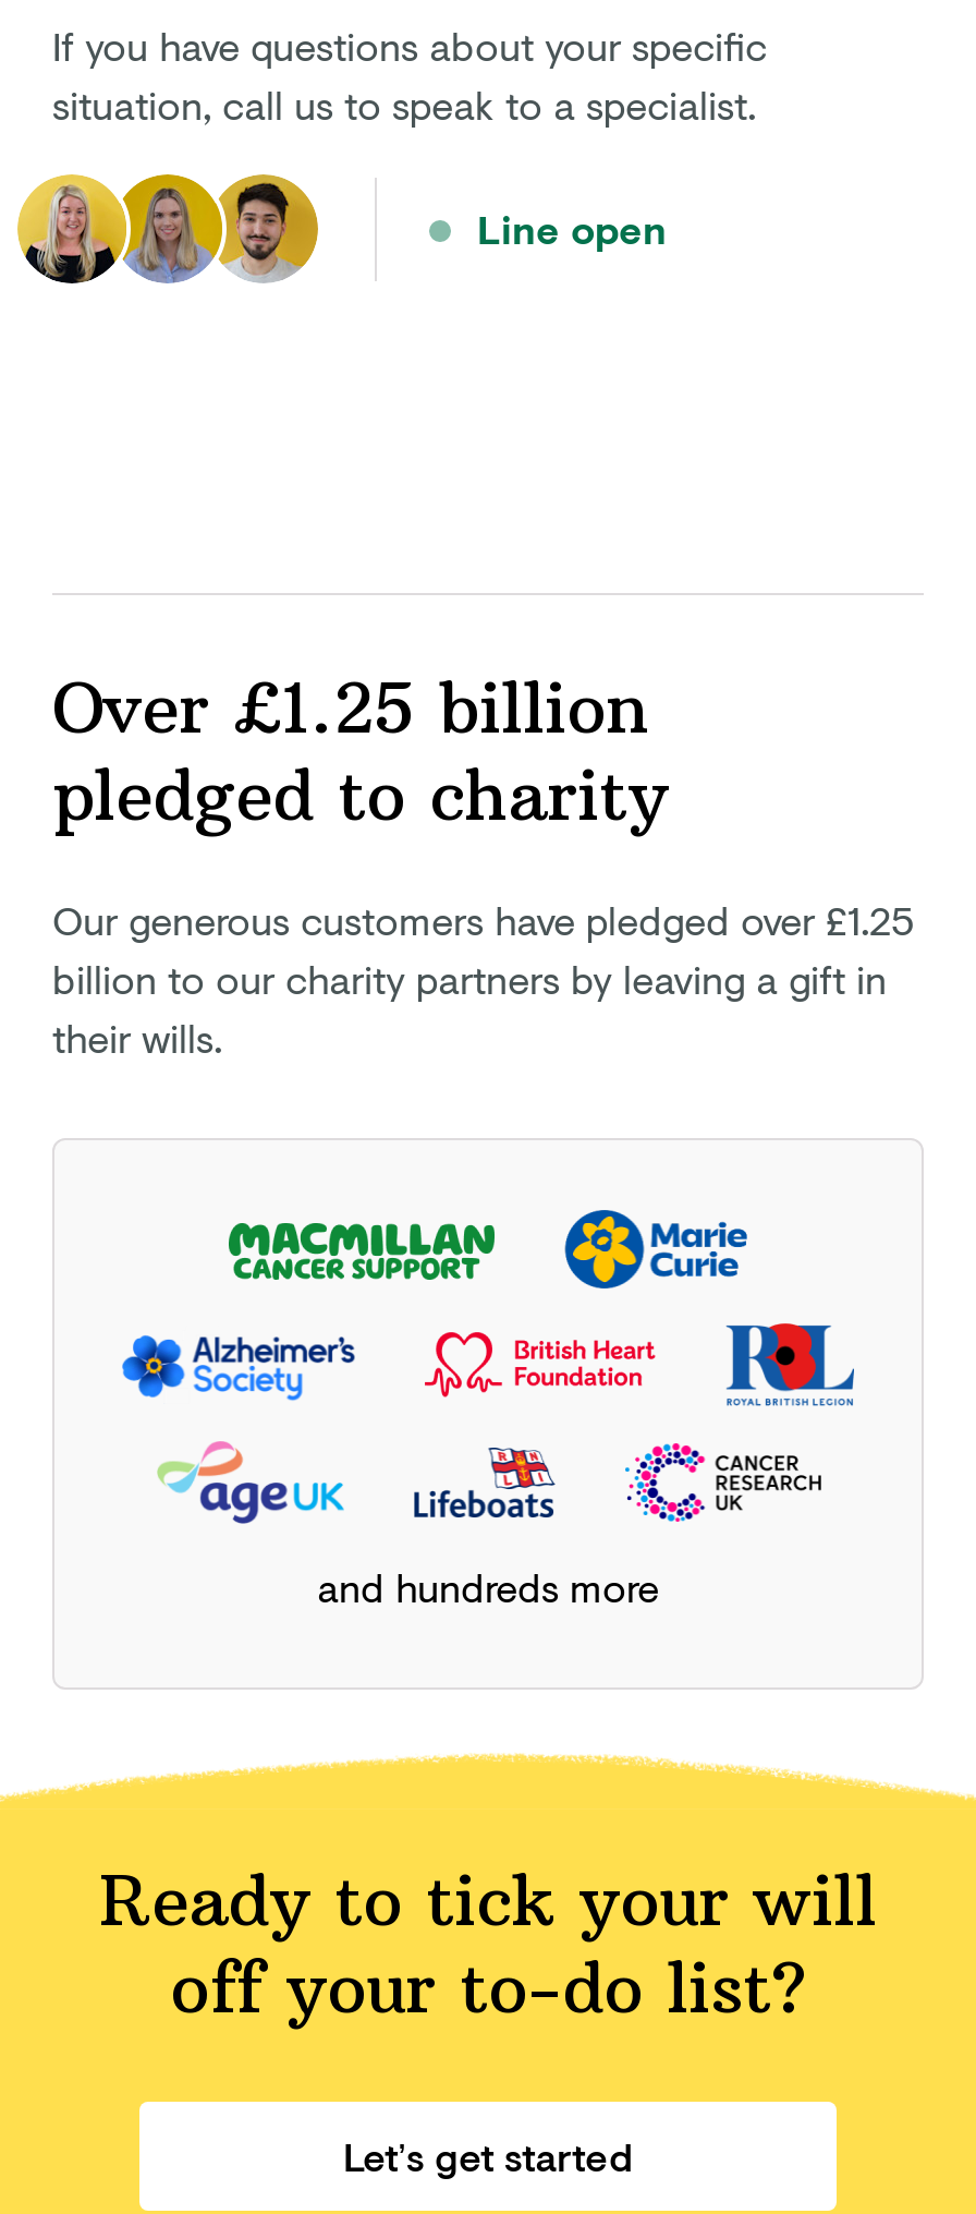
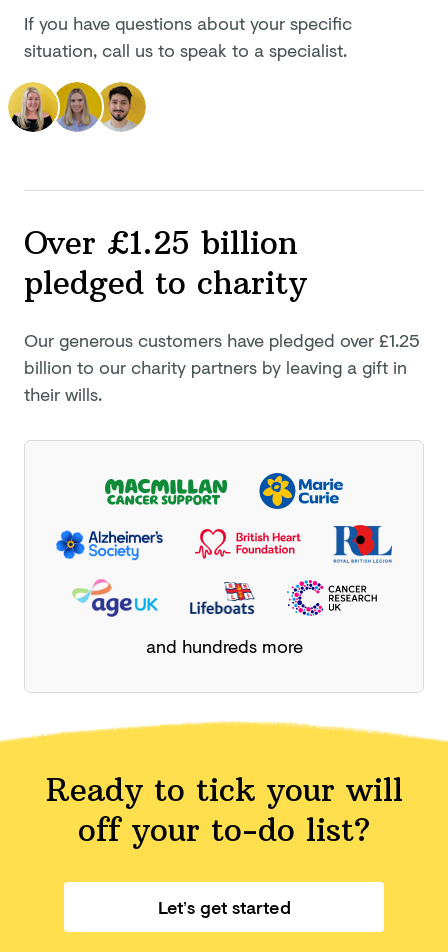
- Line open
